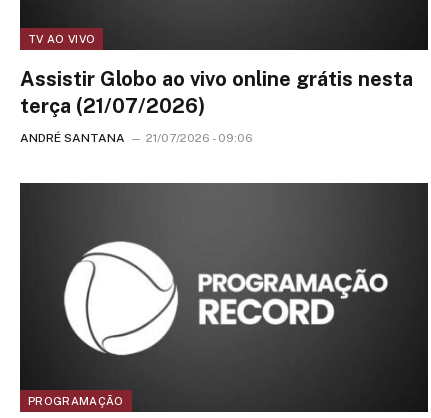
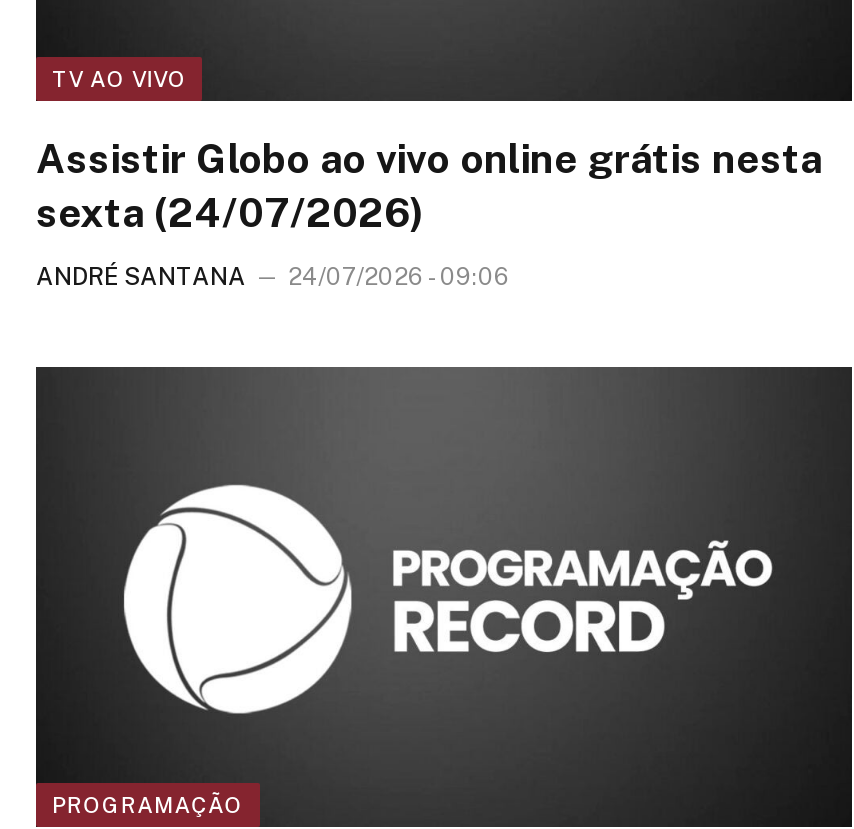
- terça (21/07/2026)
+ sexta (24/07/2026)

- ANDRÉ SANTANA 21/07/2026 - 09:06
+ ANDRÉ SANTANA 24/07/2026 - 09:06
